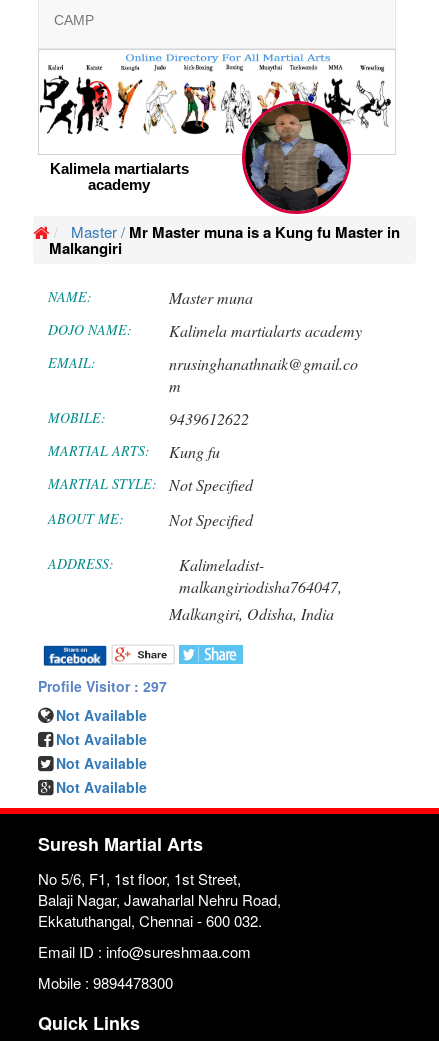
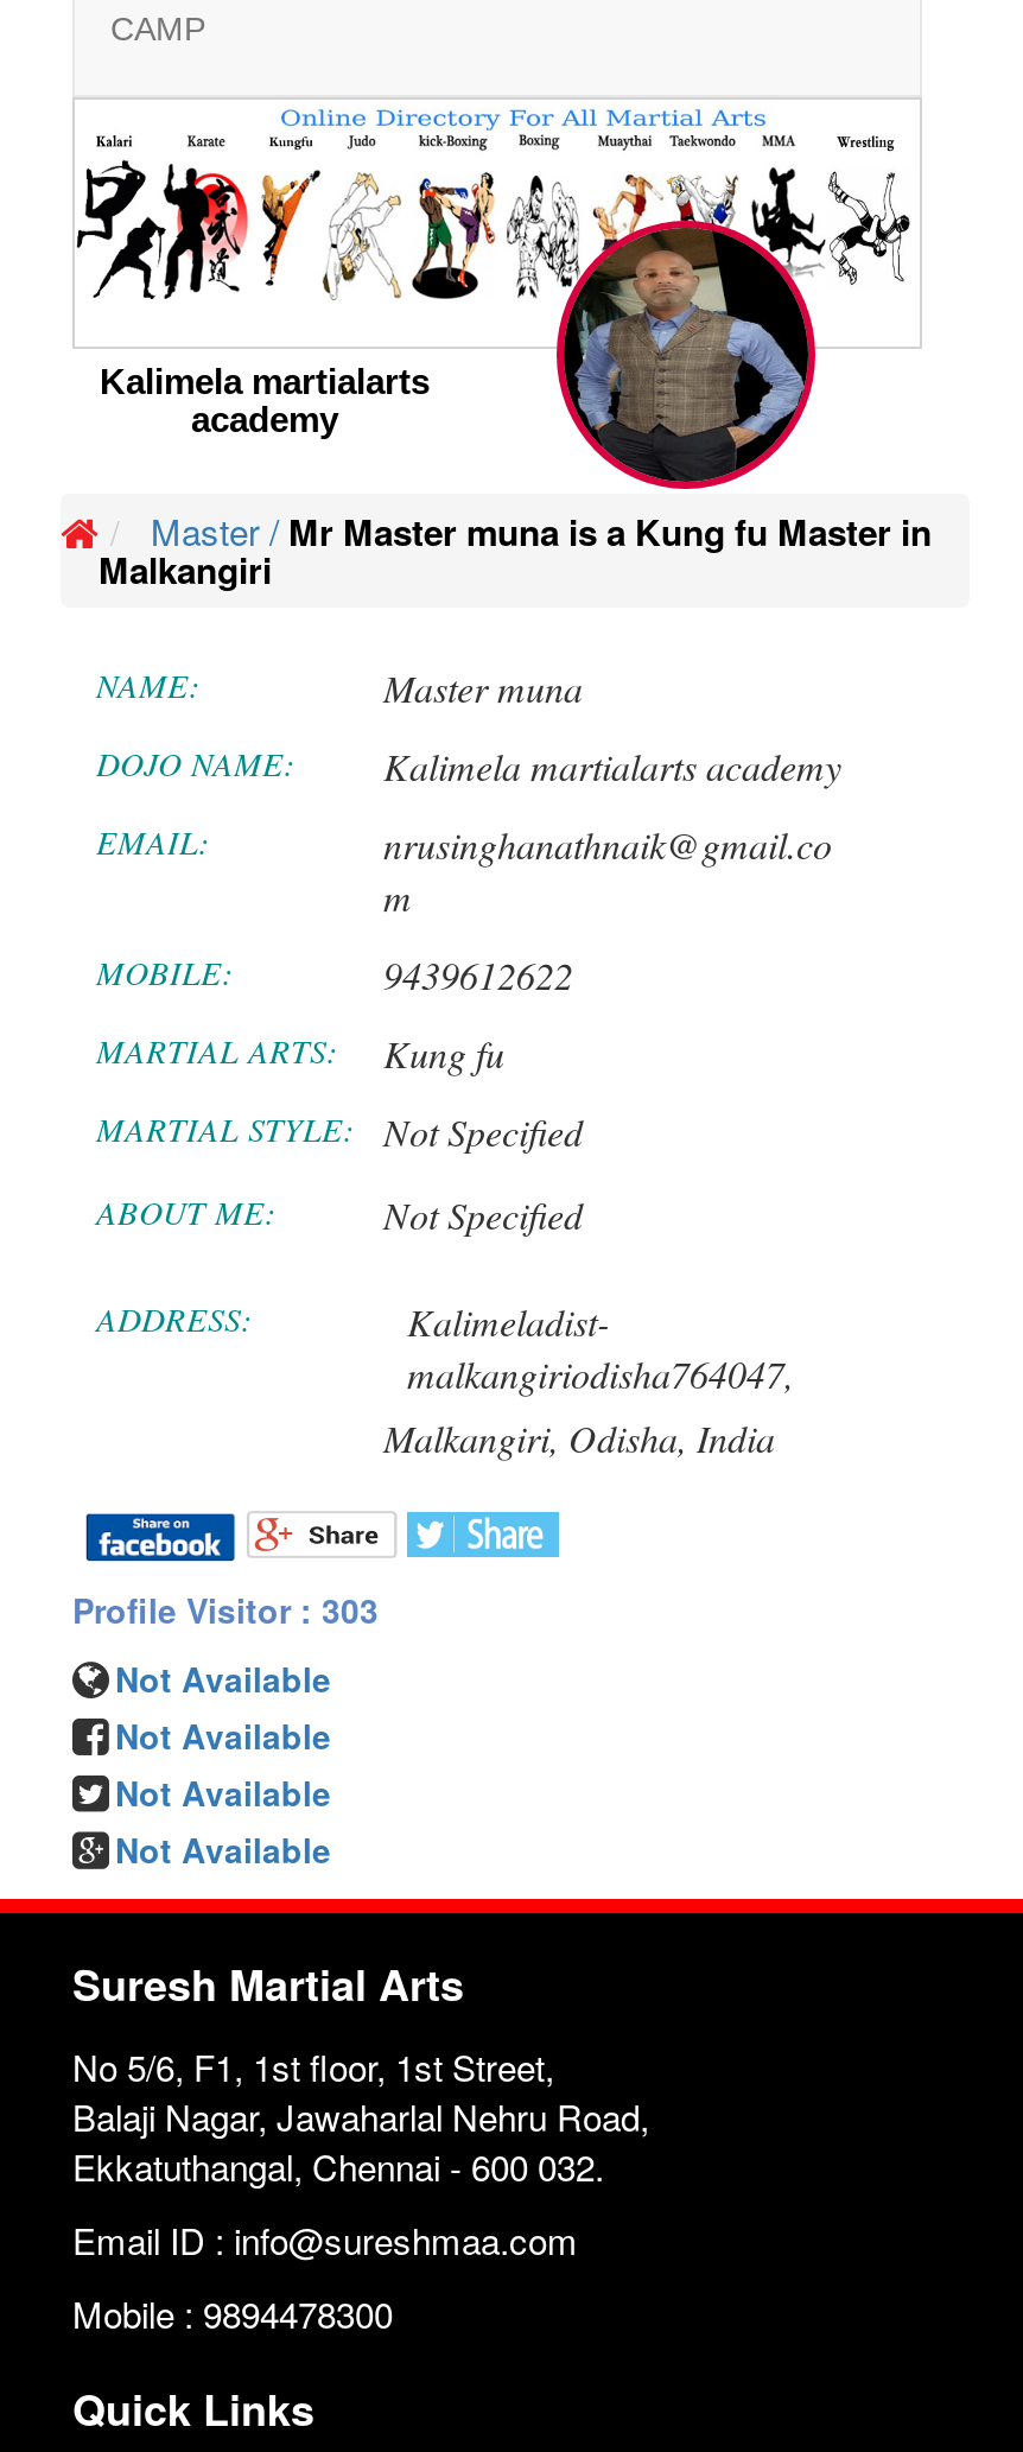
- Profile Visitor : 297
+ Profile Visitor : 303
